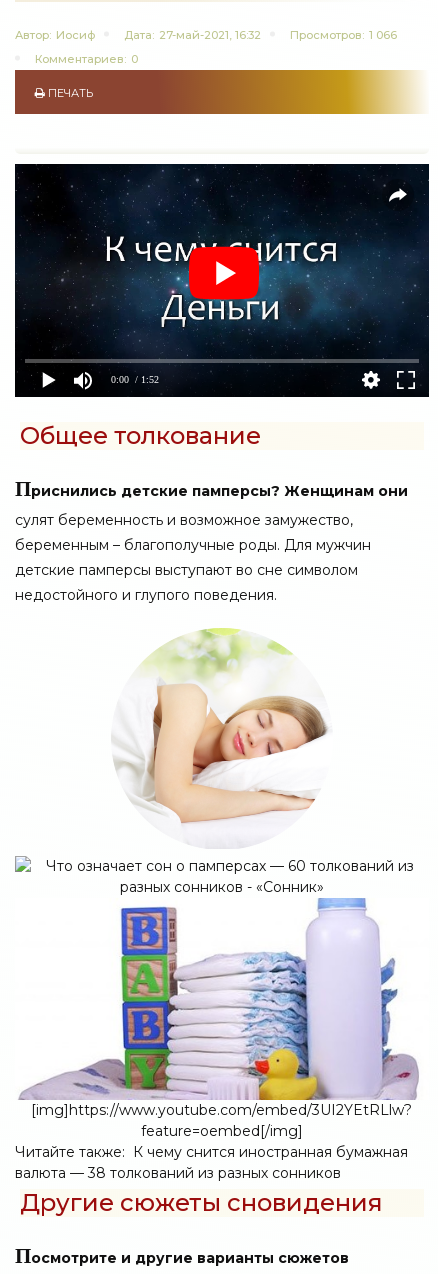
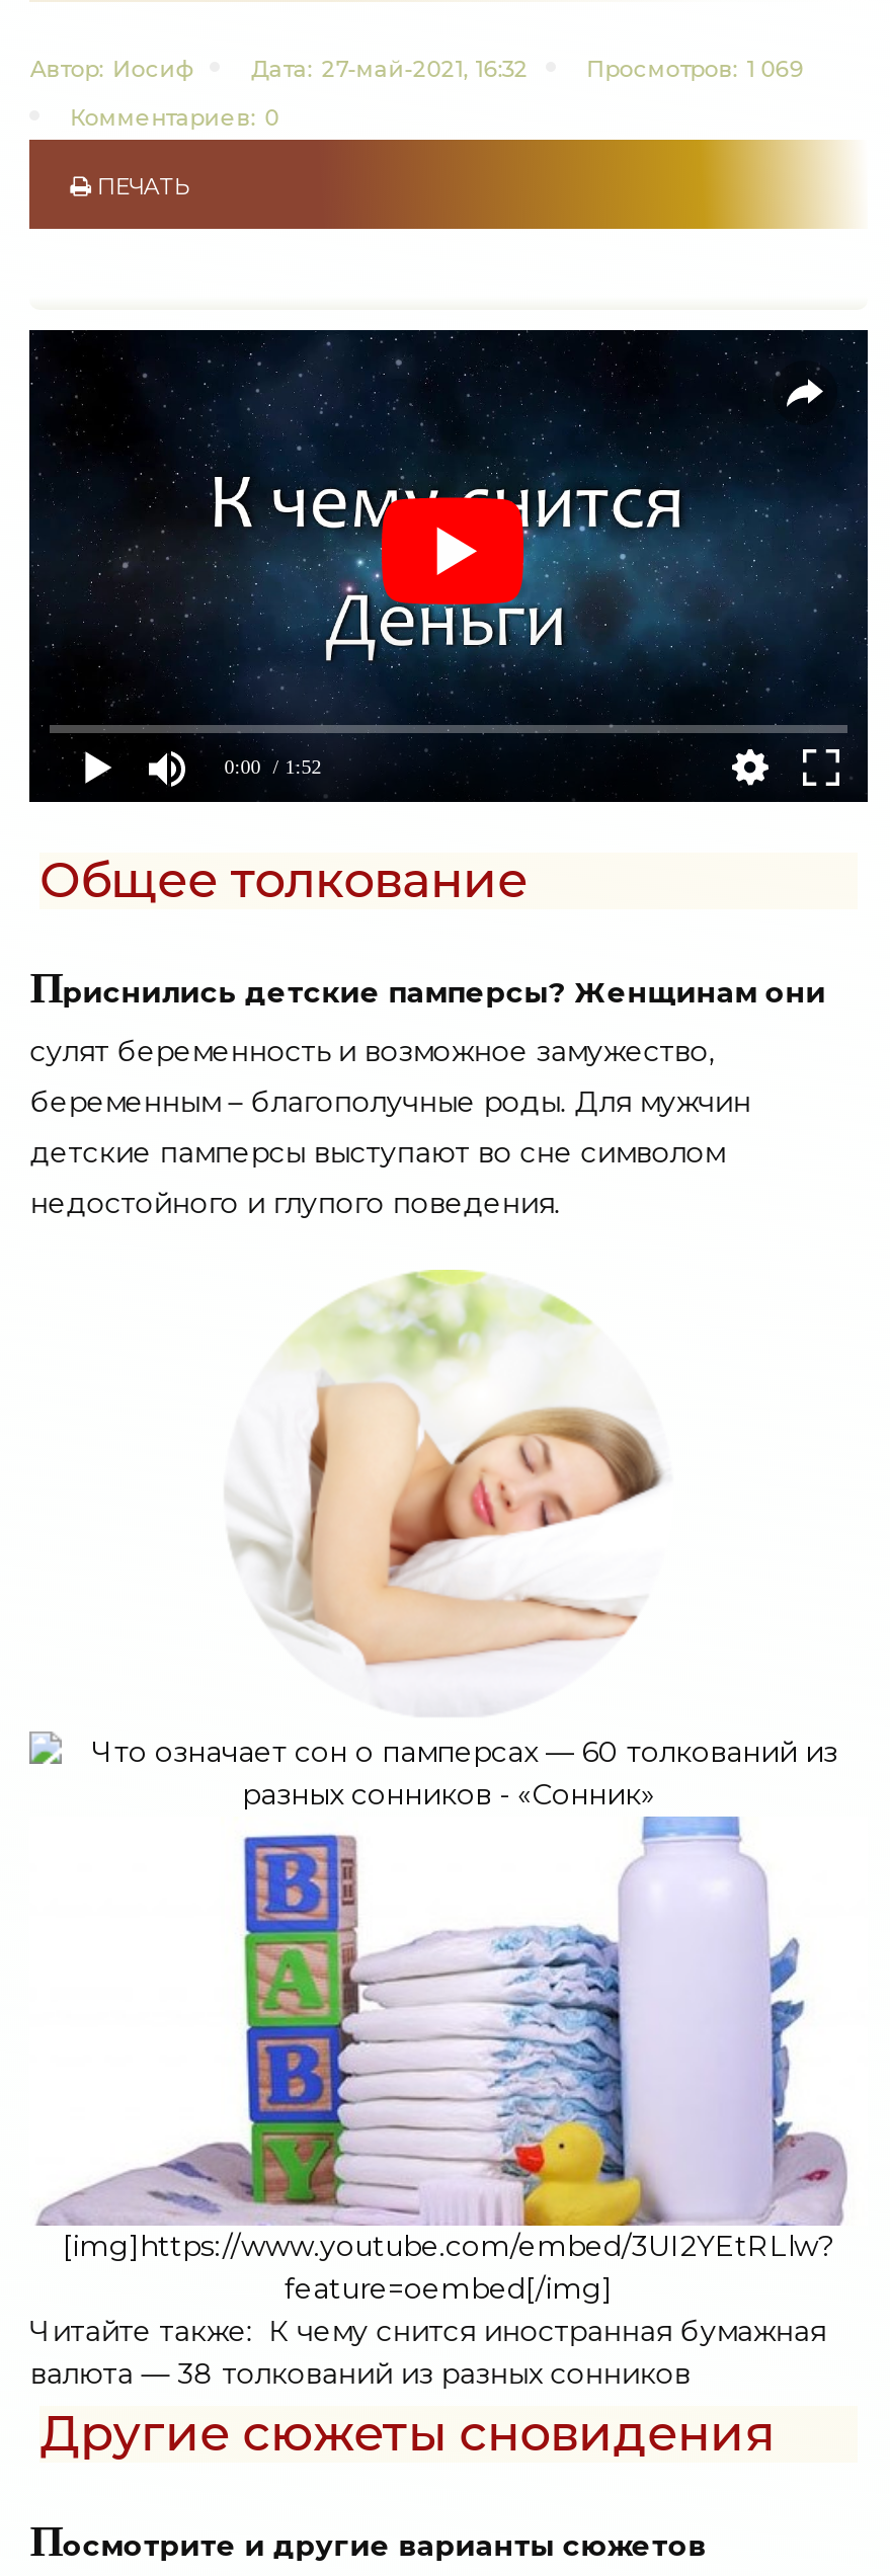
- Просмотров: 1 066
+ Просмотров: 1 069
